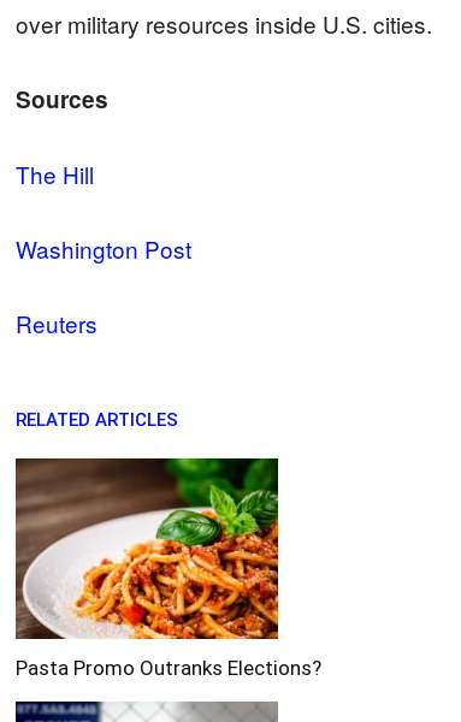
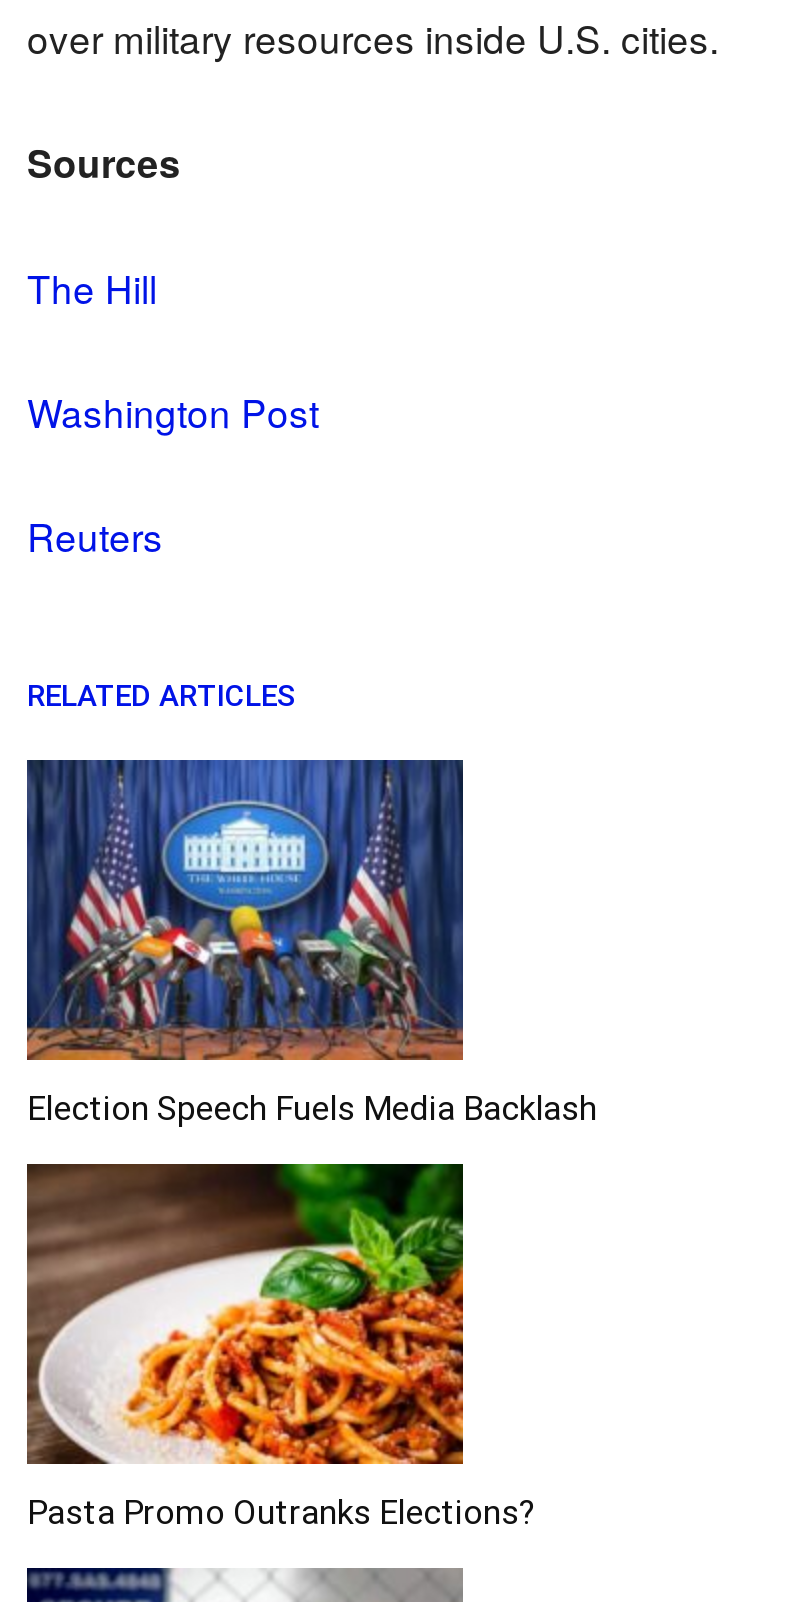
+ [image]
+ Election Speech Fuels Media Backlash
